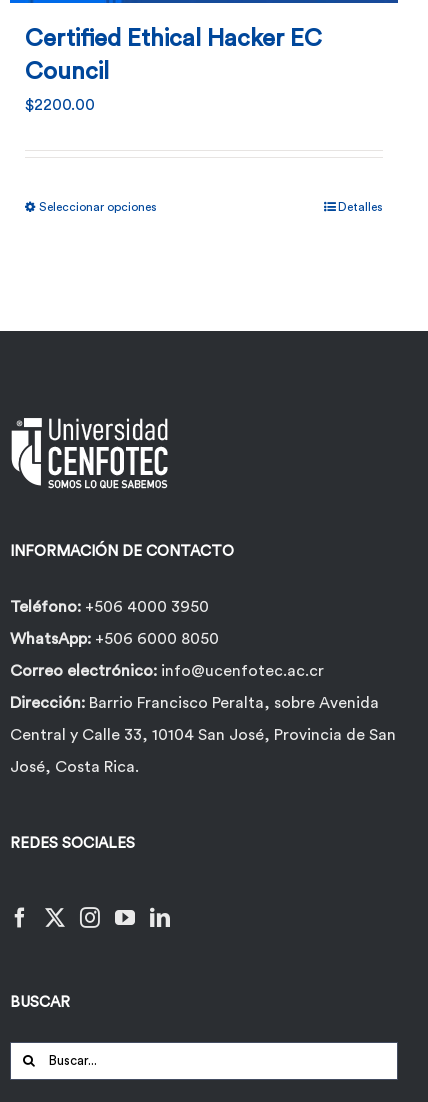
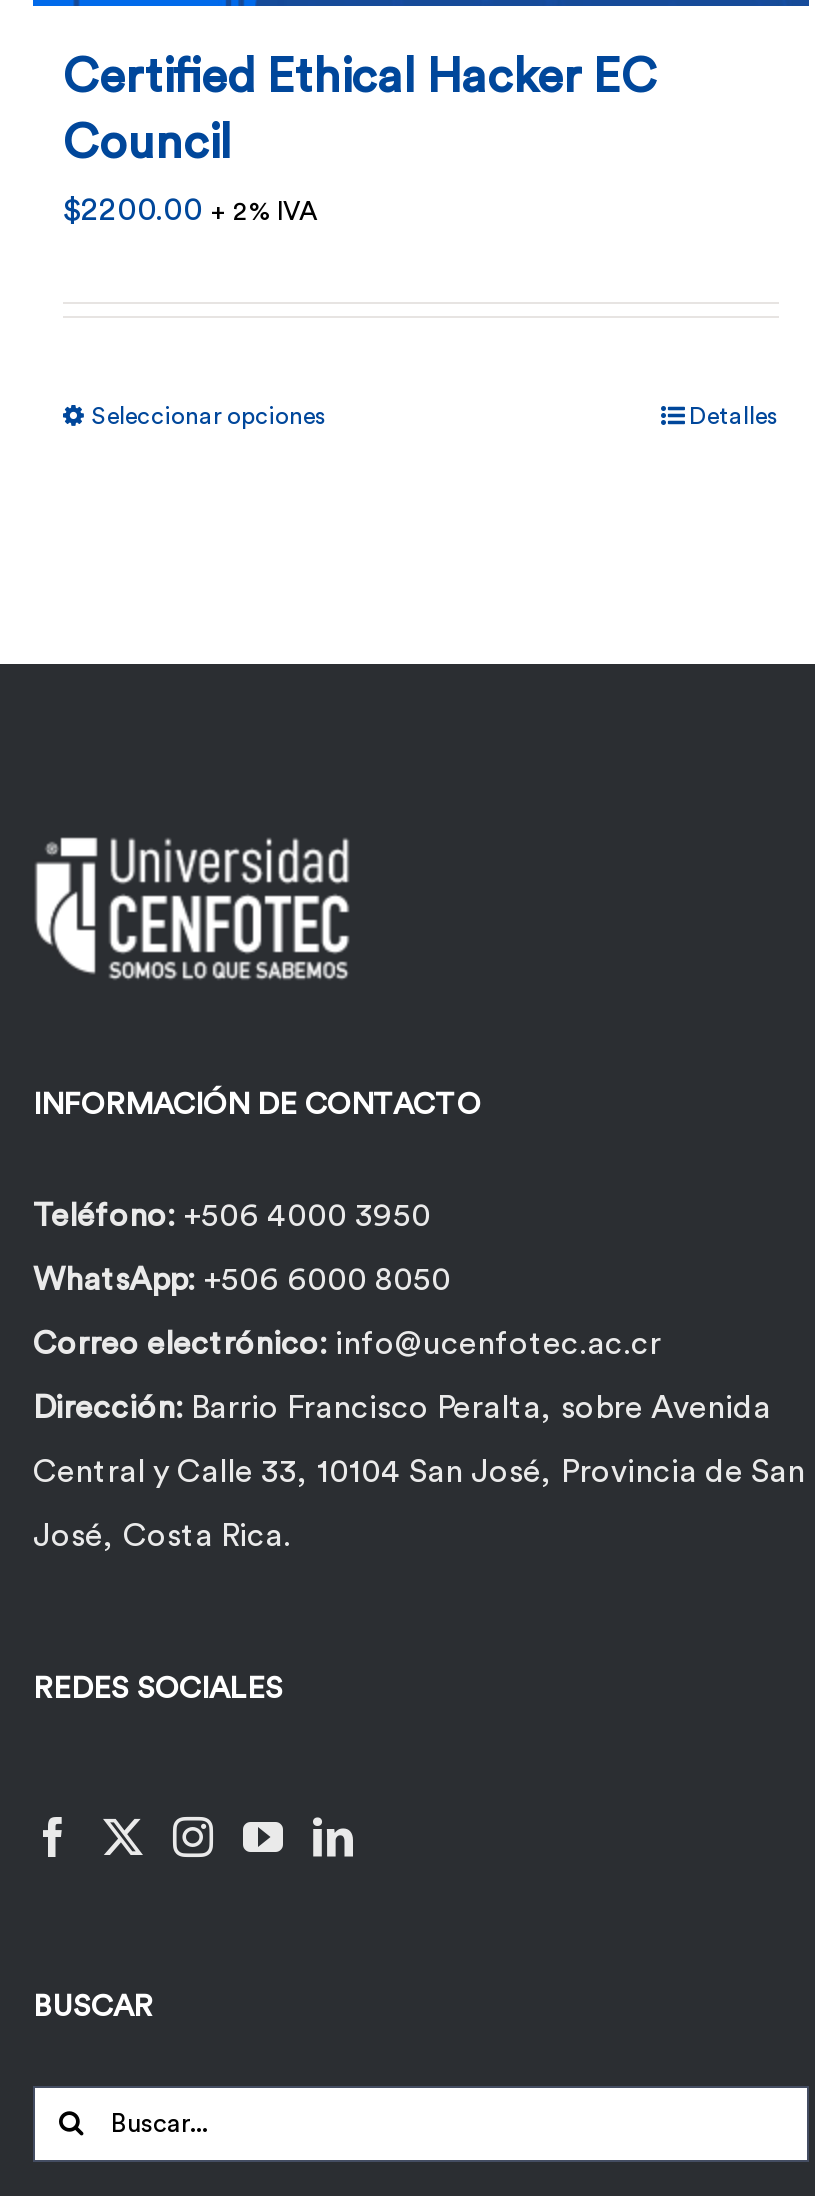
- $2200.00
+ $2200.00 + 2% IVA
